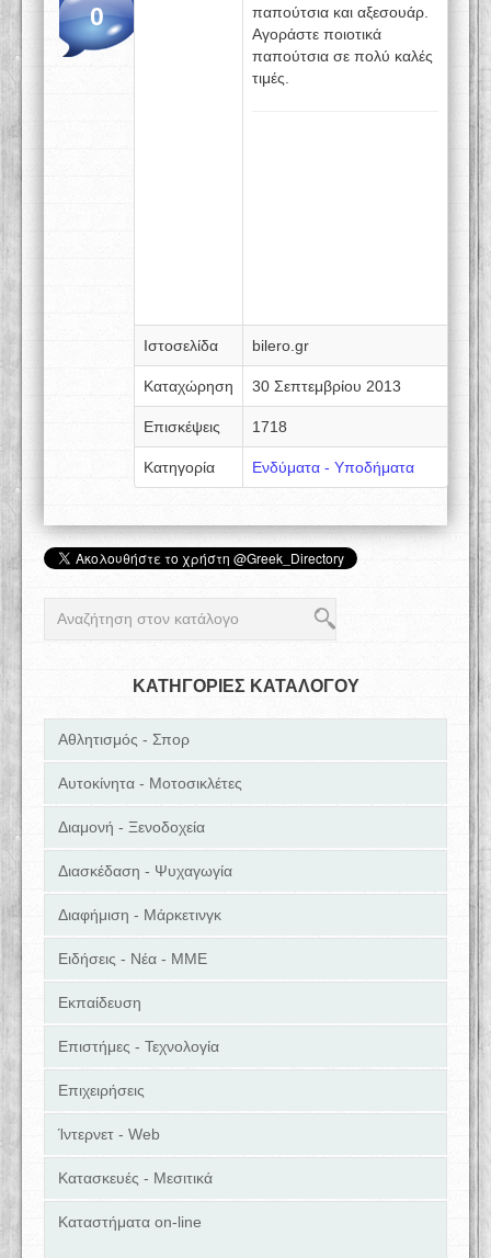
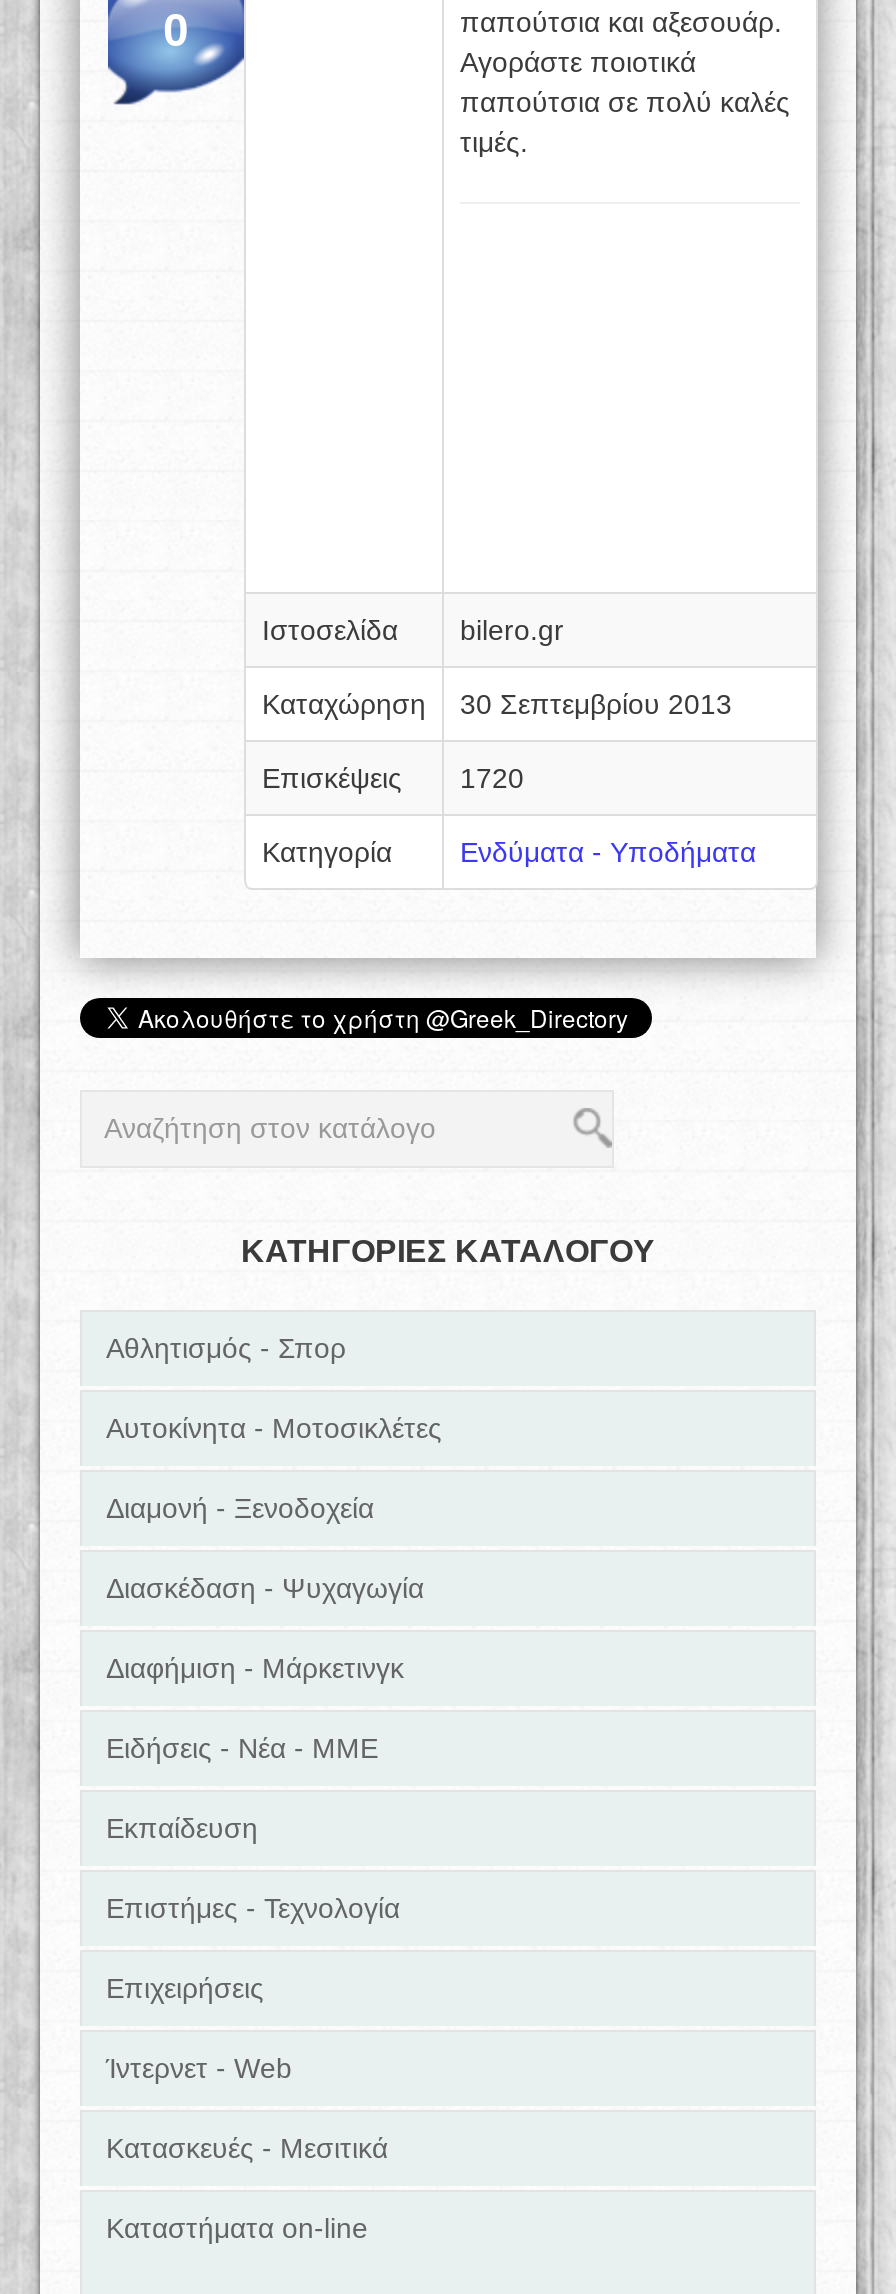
- Επισκέψεις 1718
+ Επισκέψεις 1720
